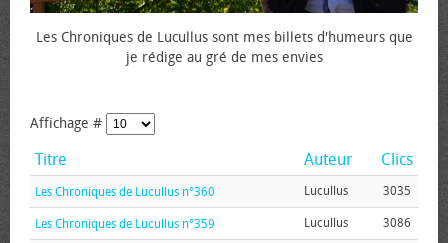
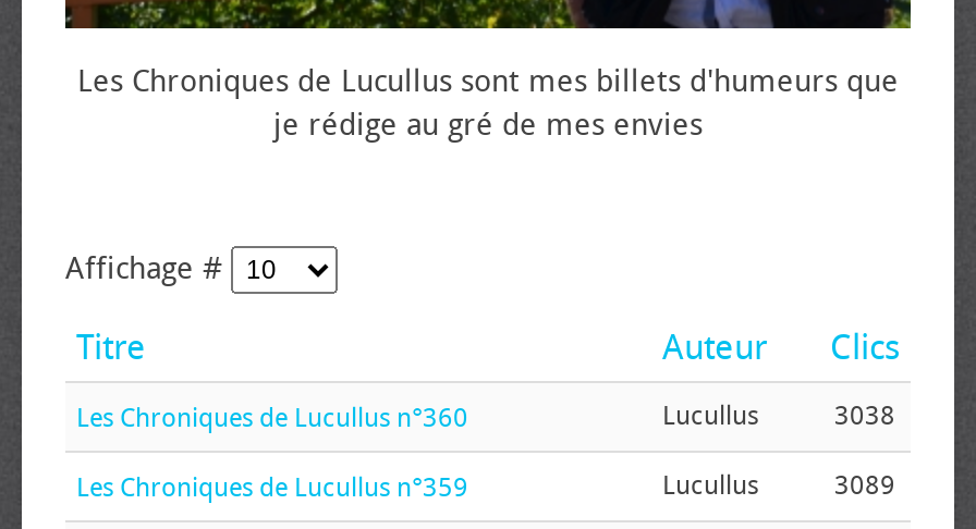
- 3035
+ 3038

- 3086
+ 3089
